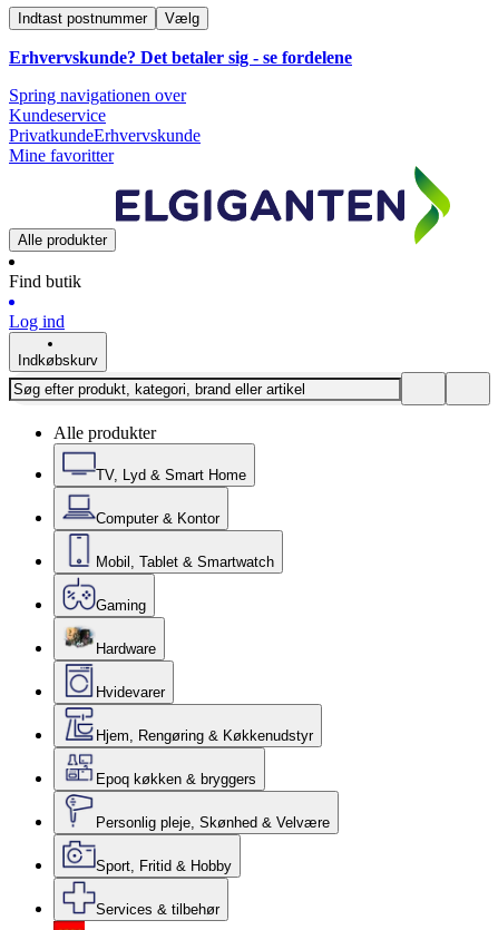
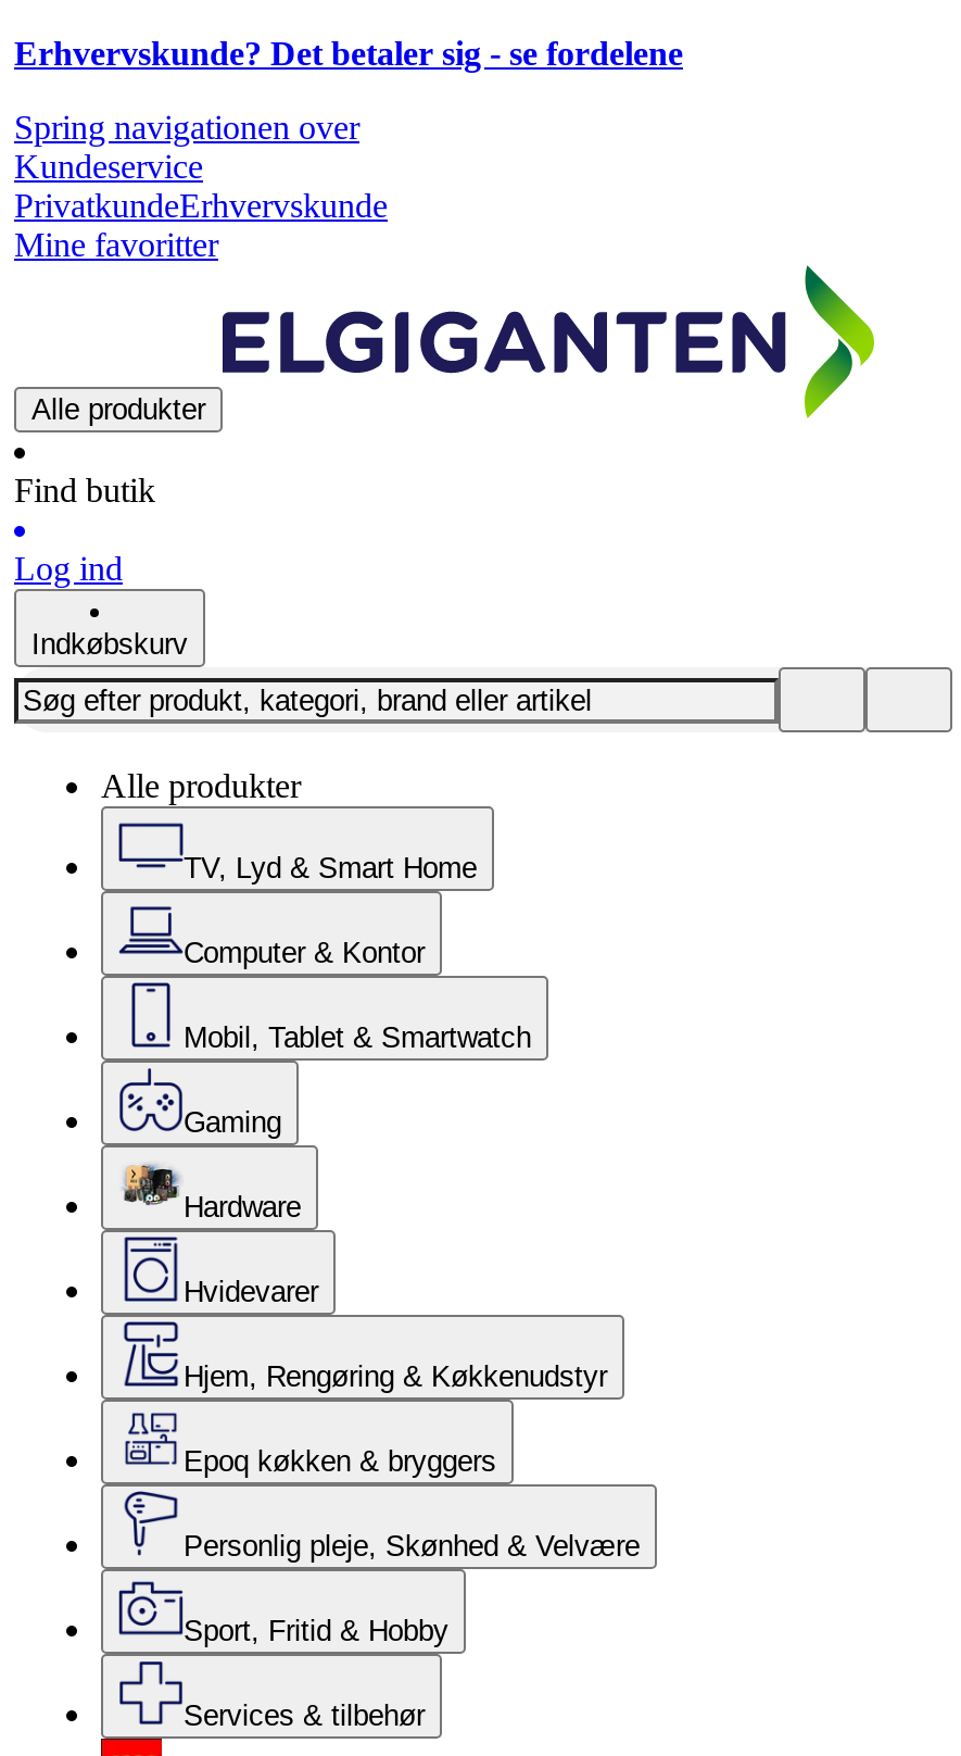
- Indtast postnummer
- Vælg
